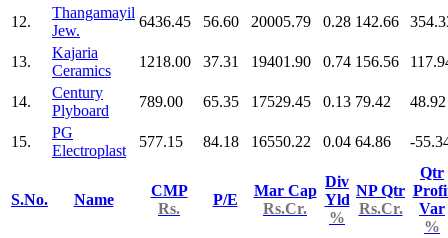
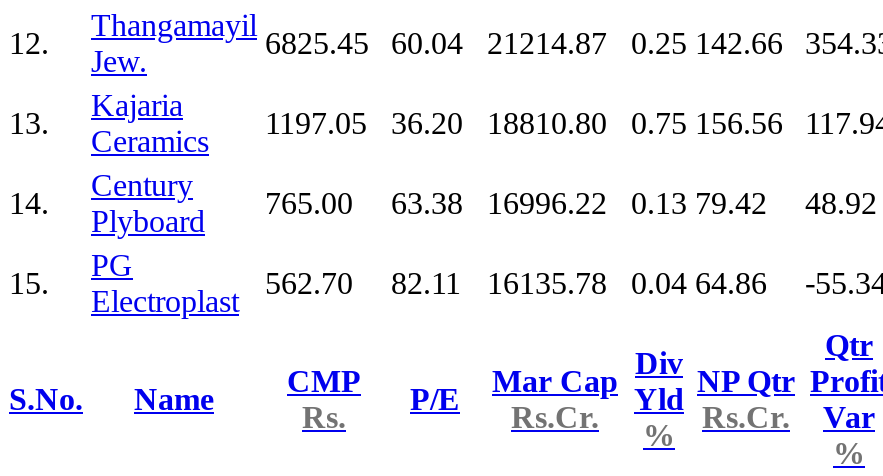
- 6436.45
+ 6825.45

- 56.60
+ 60.04

- 20005.79
+ 21214.87

- 0.28 142.66
+ 0.25 142.66

- 1218.00
+ 1197.05

- 37.31
+ 36.20

- 19401.90
+ 18810.80

- 0.74 156.56
+ 0.75 156.56

- 789.00
+ 765.00

- 65.35
+ 63.38

- 17529.45
+ 16996.22

- 577.15
+ 562.70

- 84.18
+ 82.11

- 16550.22
+ 16135.78
